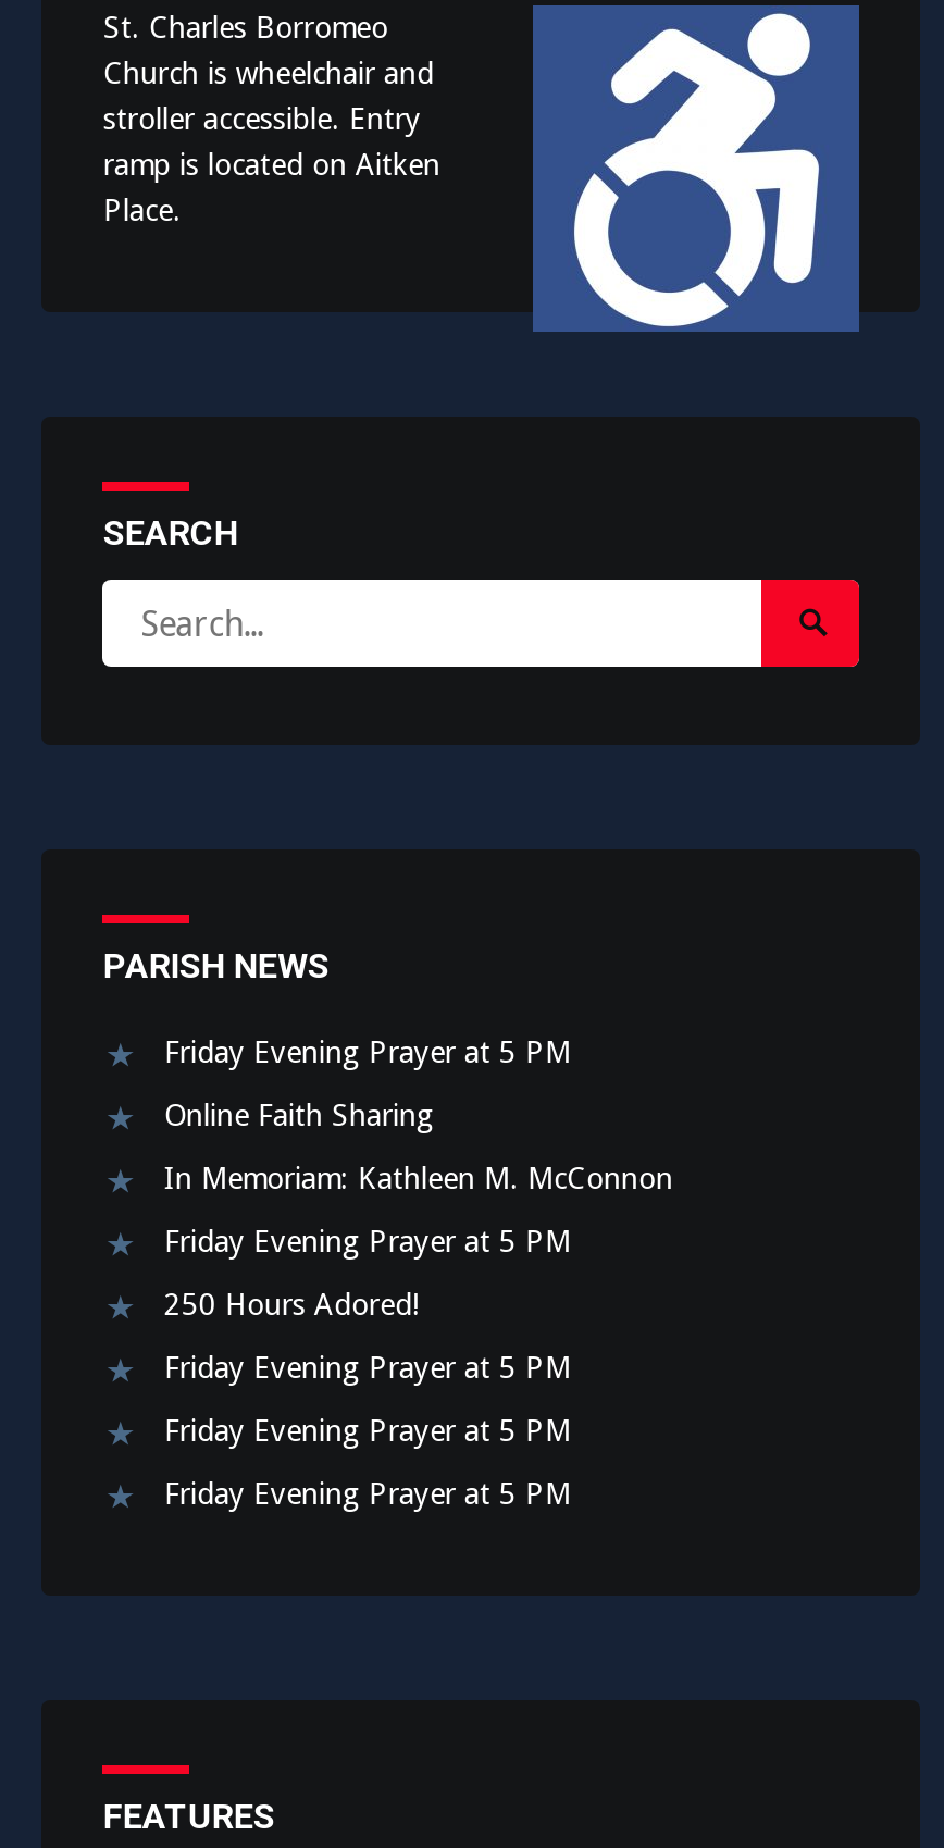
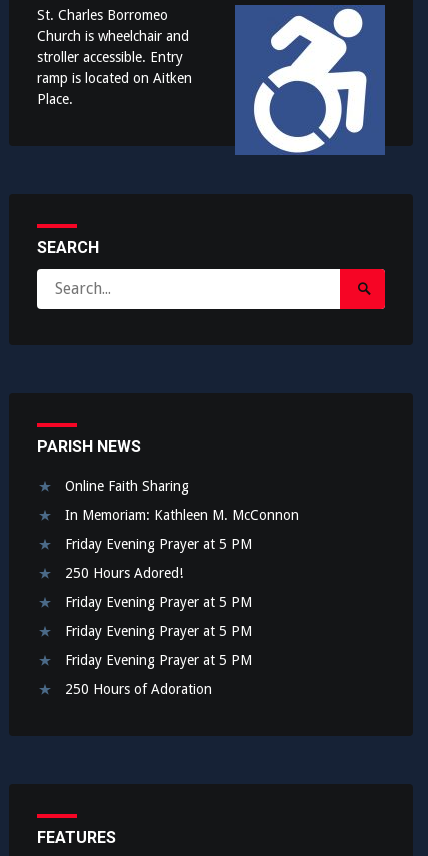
- Friday Evening Prayer at 5 PM

moved up: Online Faith Sharing | In Memoriam: Kathleen M. McConnon | Friday Evening Prayer at 5 PM | 250 Hours Adored! | Friday Evening Prayer at 5 PM | Friday Evening Prayer at 5 PM | Friday Evening Prayer at 5 PM

+ 250 Hours of Adoration
